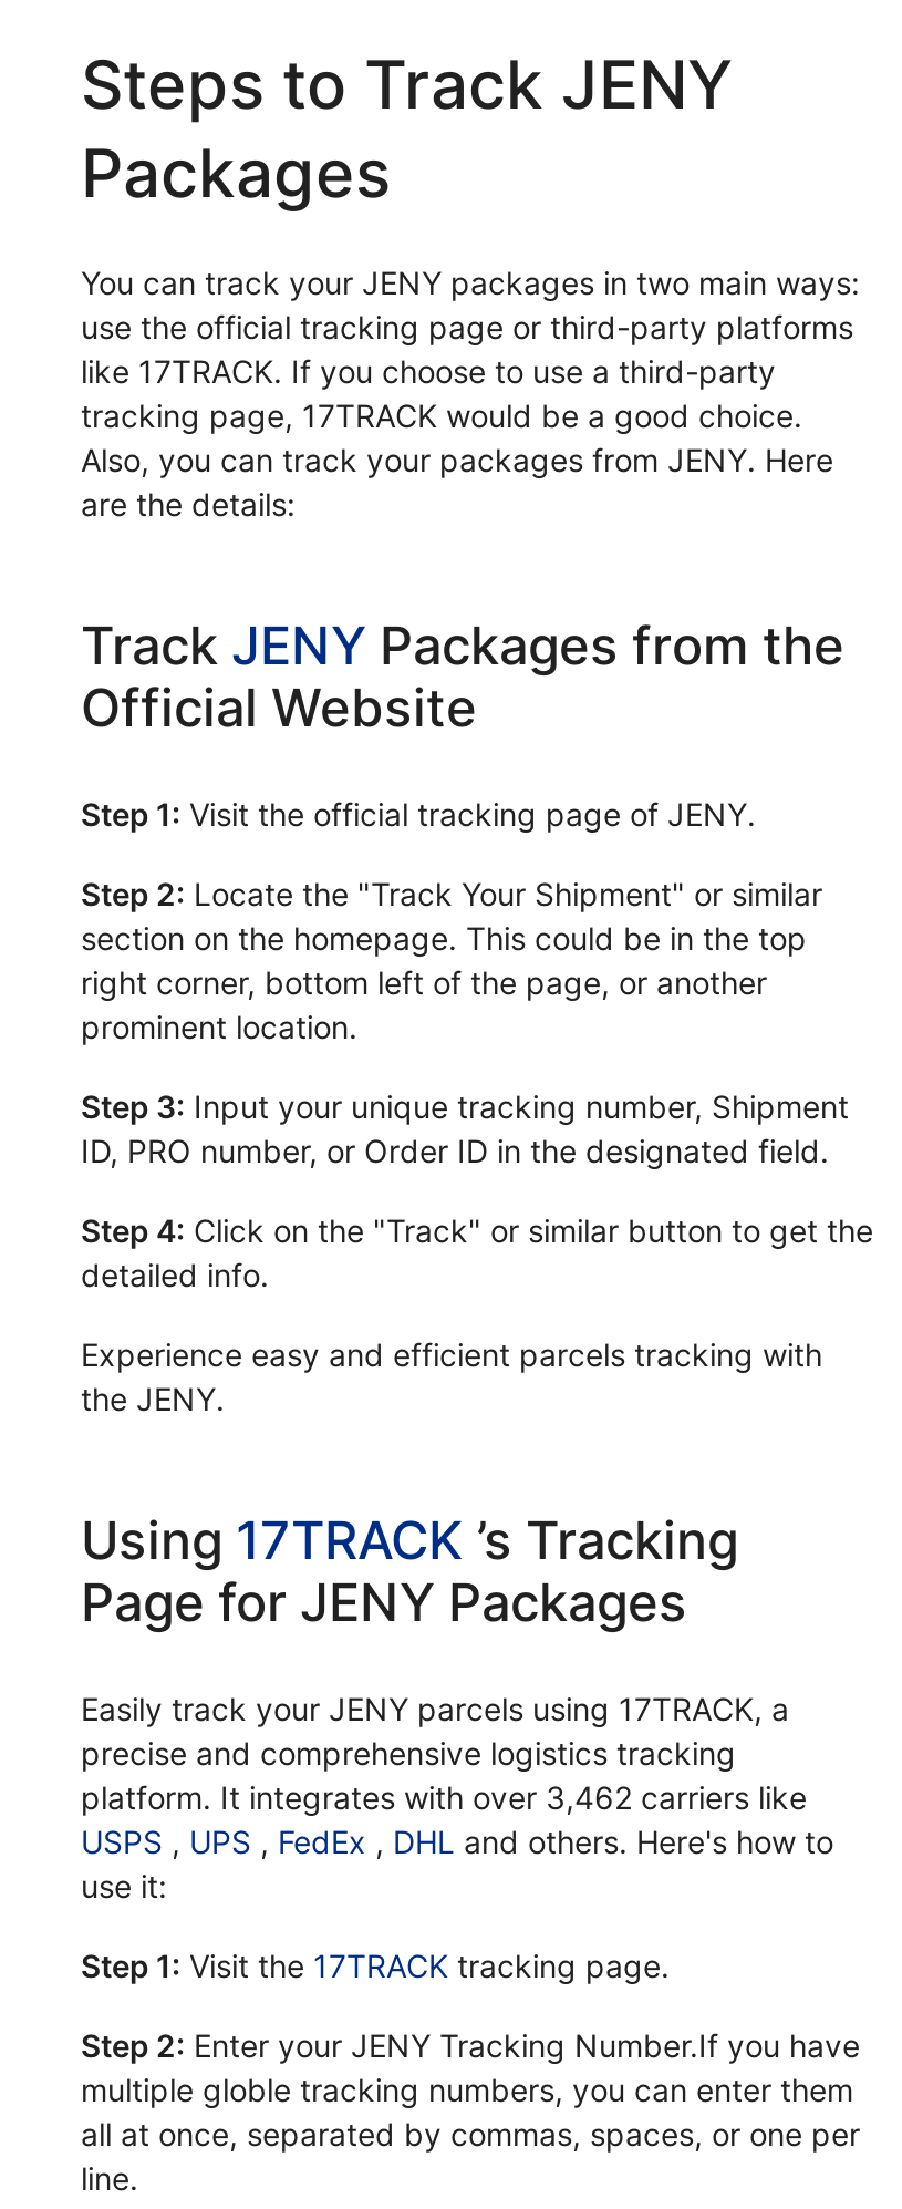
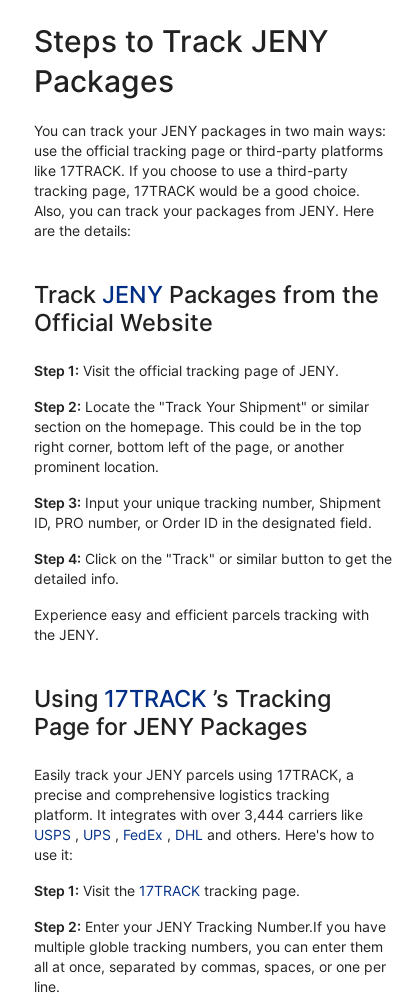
- platform. It integrates with over 3,462 carriers like
+ platform. It integrates with over 3,444 carriers like
